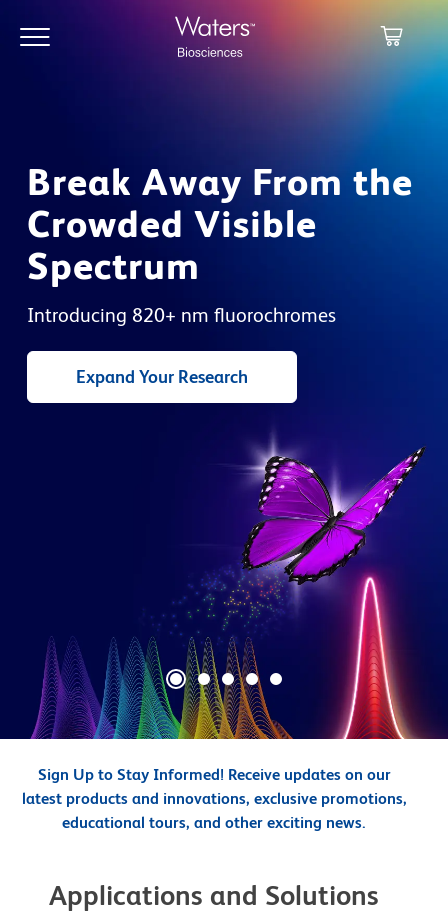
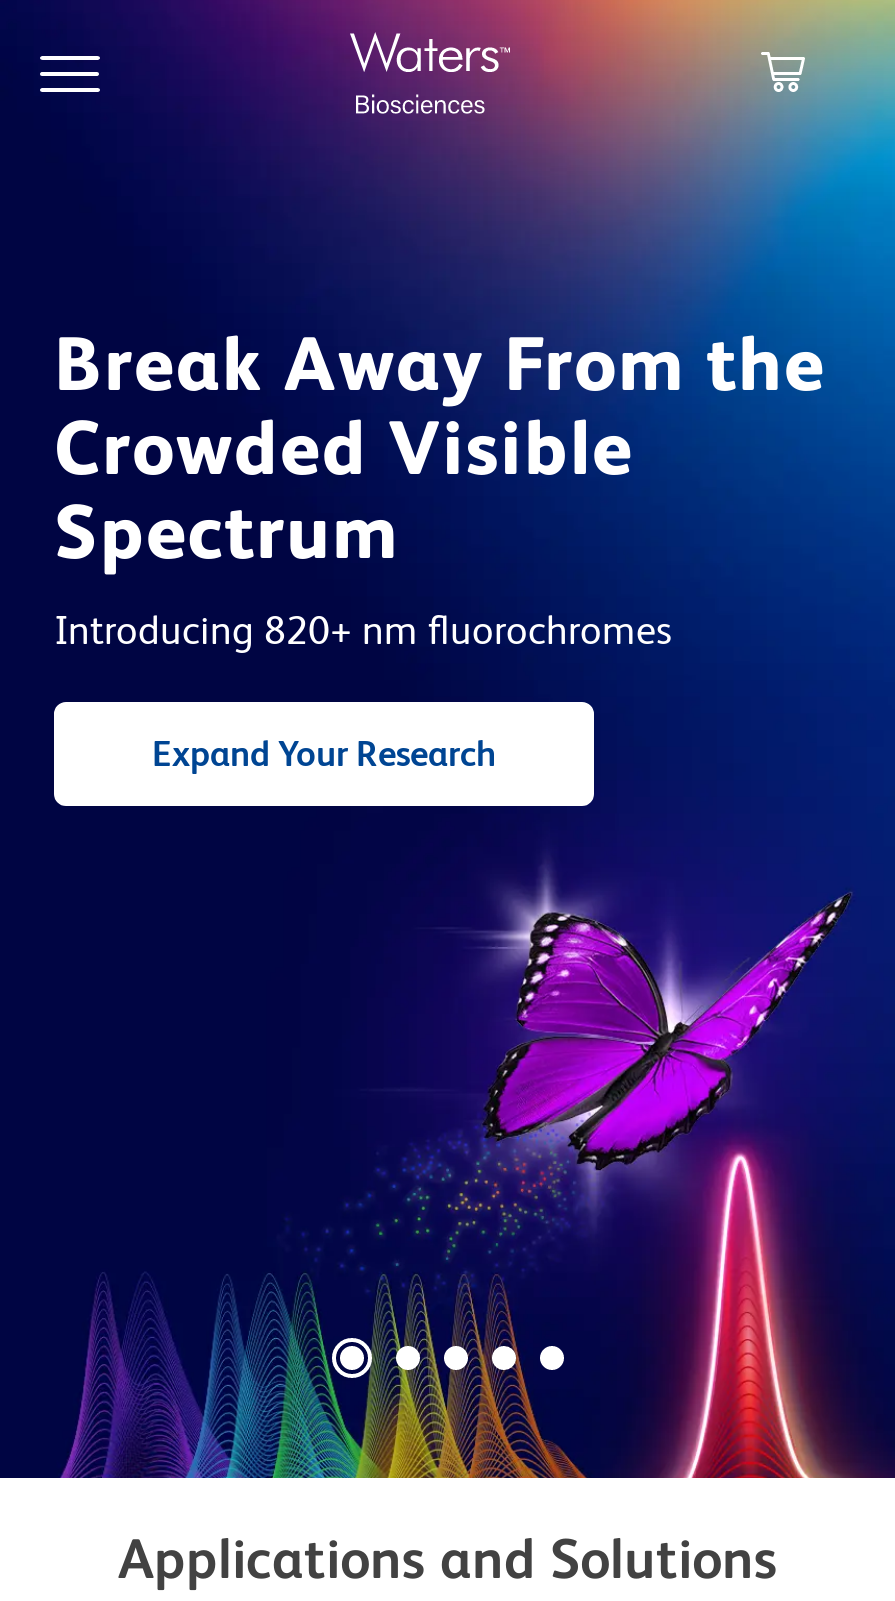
- Sign Up to Stay Informed! Receive updates on our
- latest products and innovations, exclusive promotions,
- educational tours, and other exciting news.
